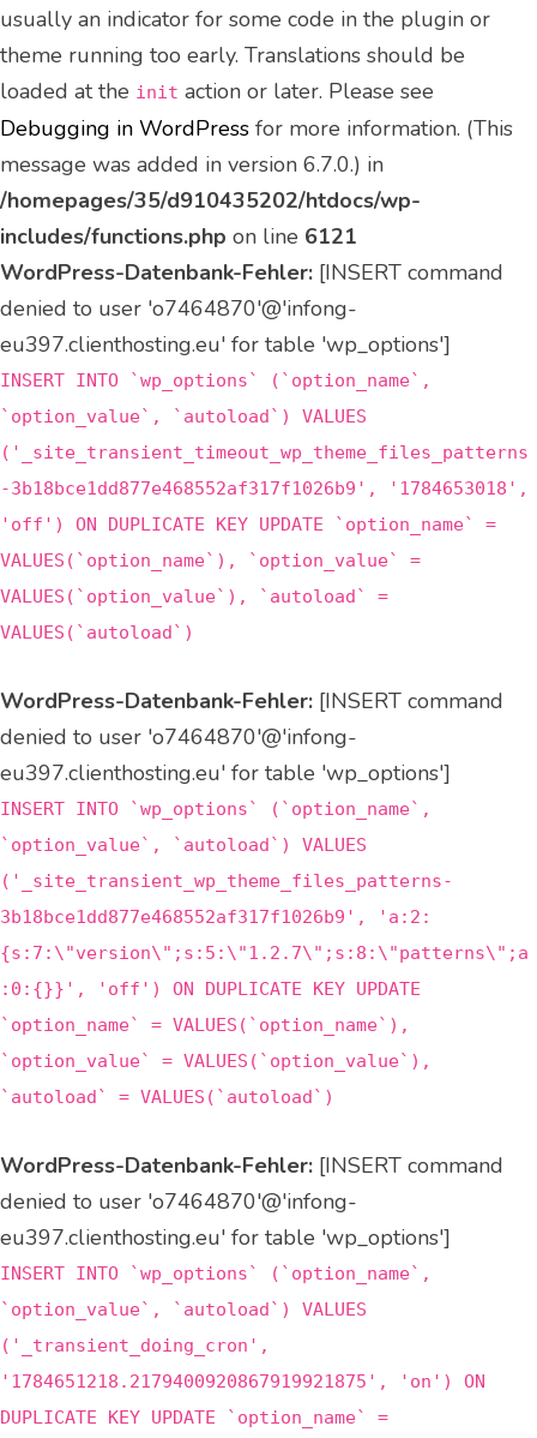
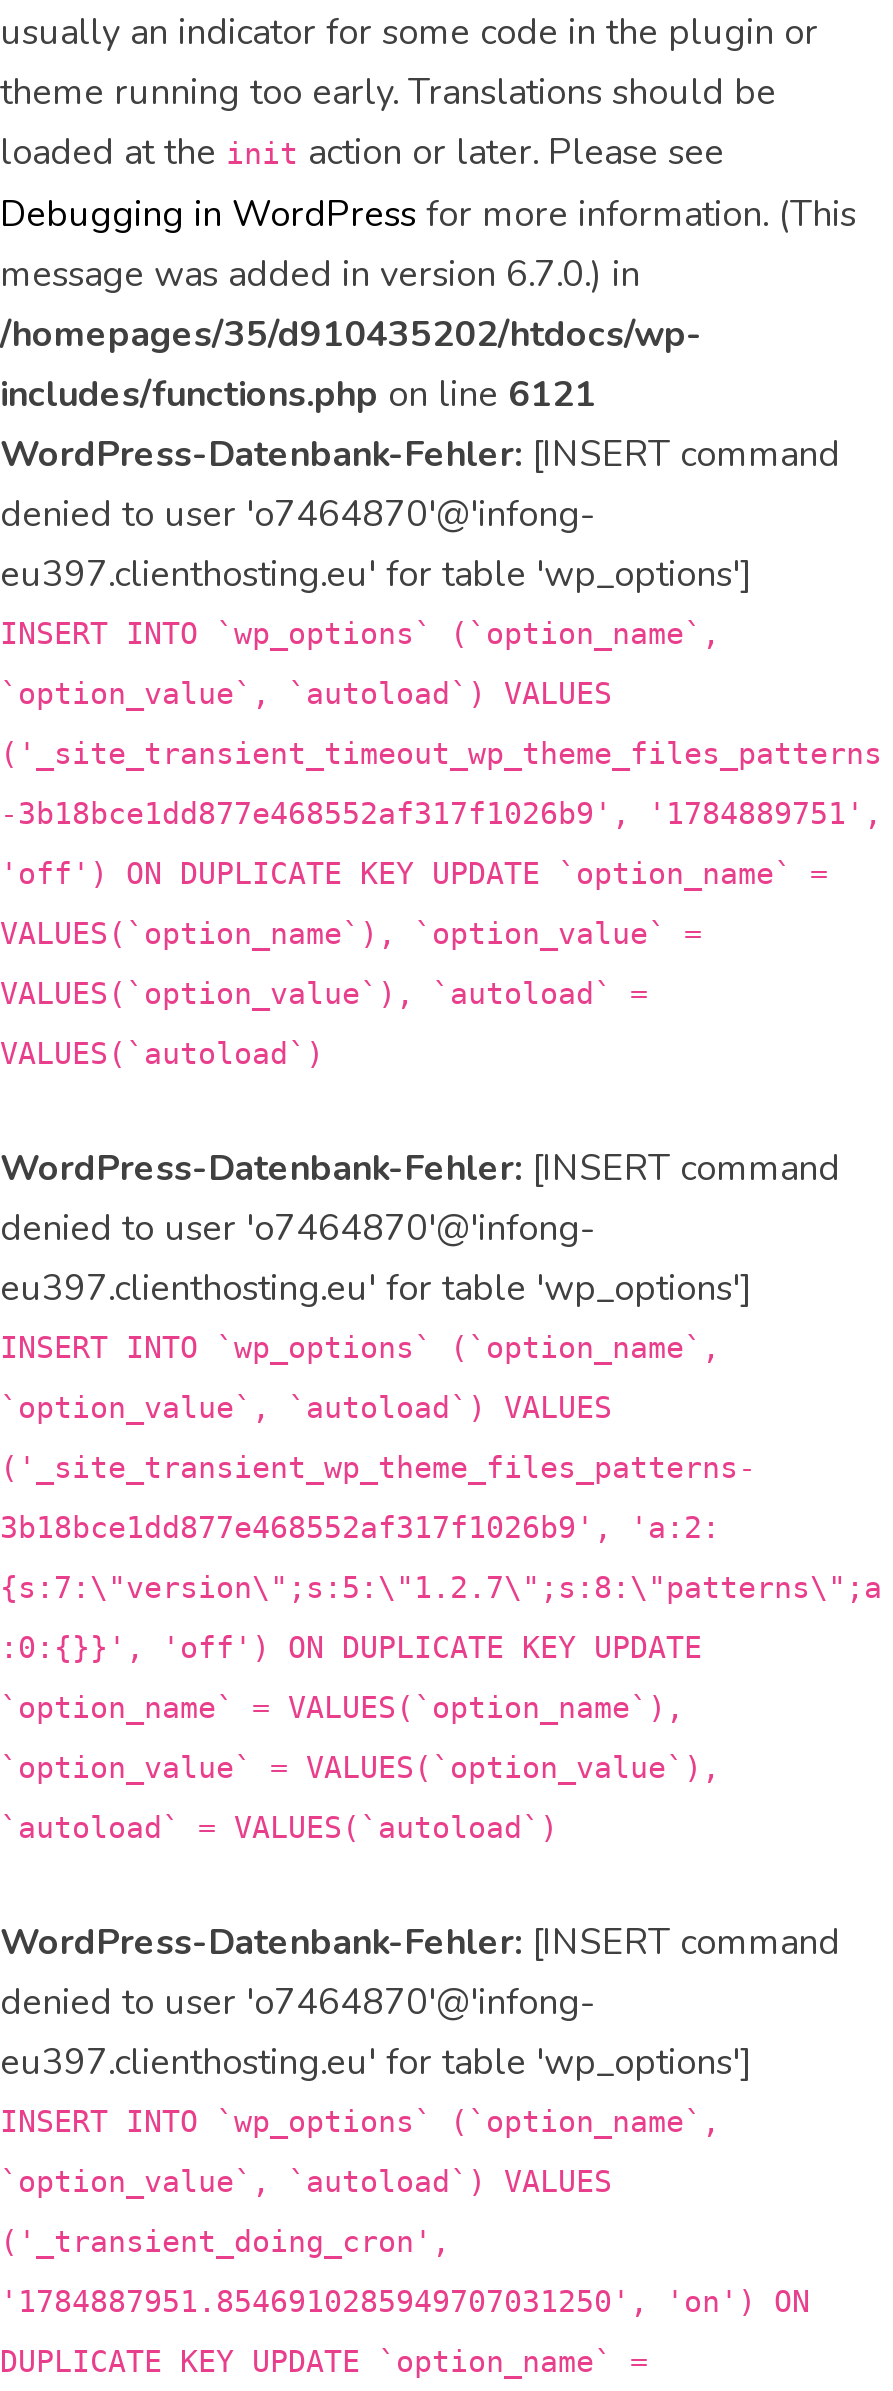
- -3b18bce1dd877e468552af317f1026b9', '1784653018',
+ -3b18bce1dd877e468552af317f1026b9', '1784889751',

- '1784651218.2179400920867919921875', 'on') ON
+ '1784887951.8546910285949707031250', 'on') ON
